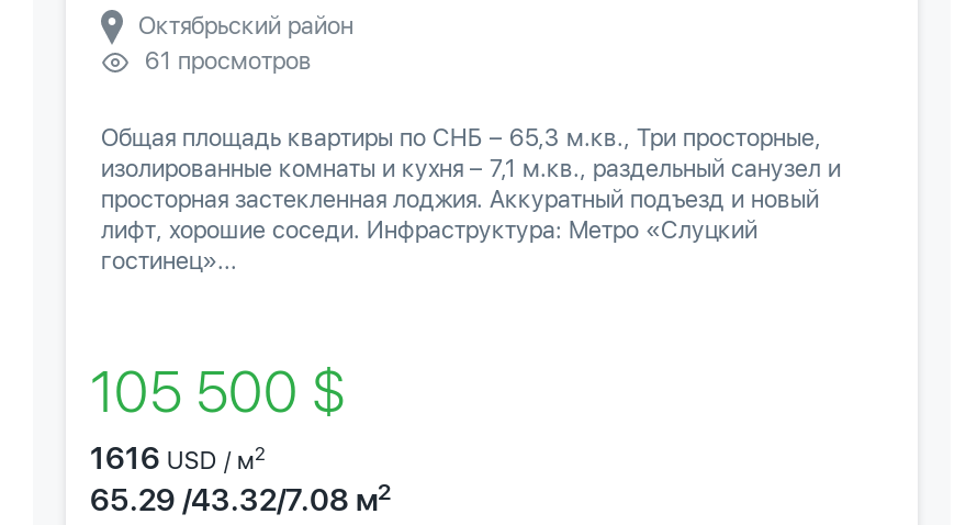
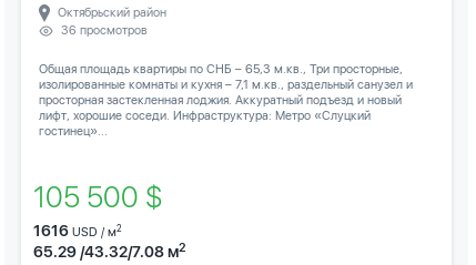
- 61 просмотров
+ 36 просмотров
